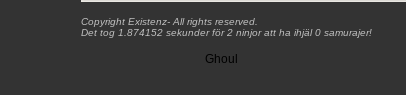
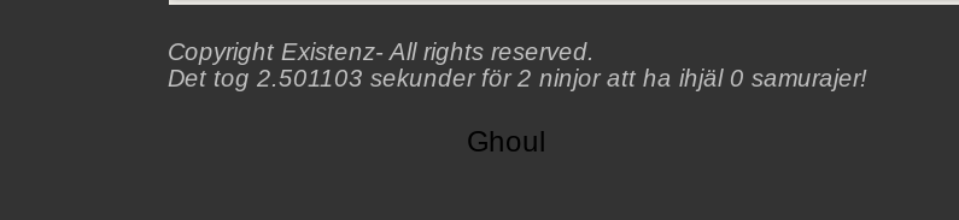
- Det tog 1.874152 sekunder för 2 ninjor att ha ihjäl 0 samurajer!
+ Det tog 2.501103 sekunder för 2 ninjor att ha ihjäl 0 samurajer!
